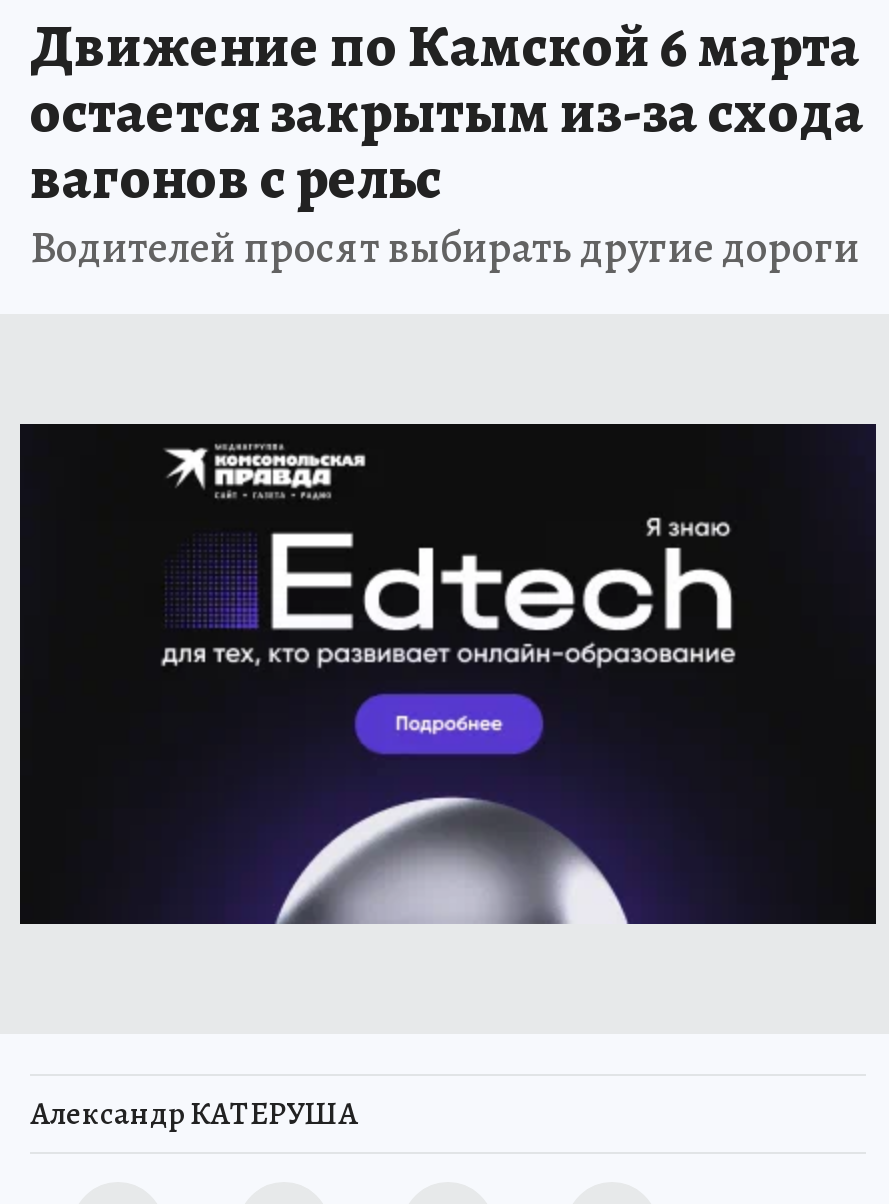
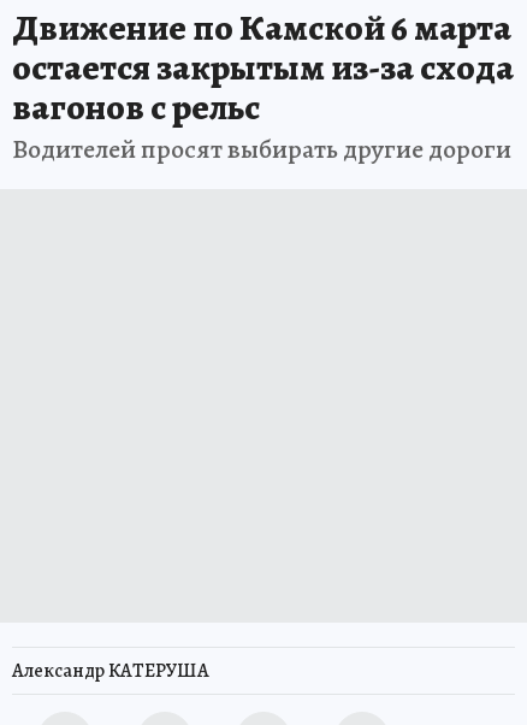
- [image]
